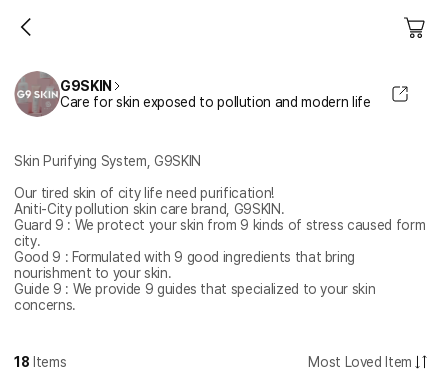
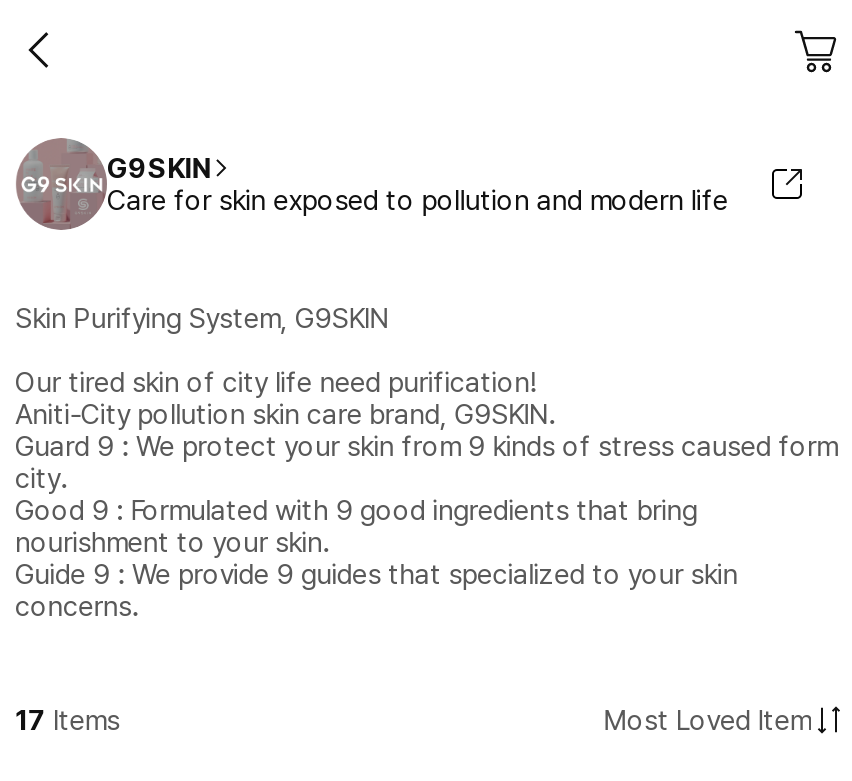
- 18 Items
+ 17 Items
